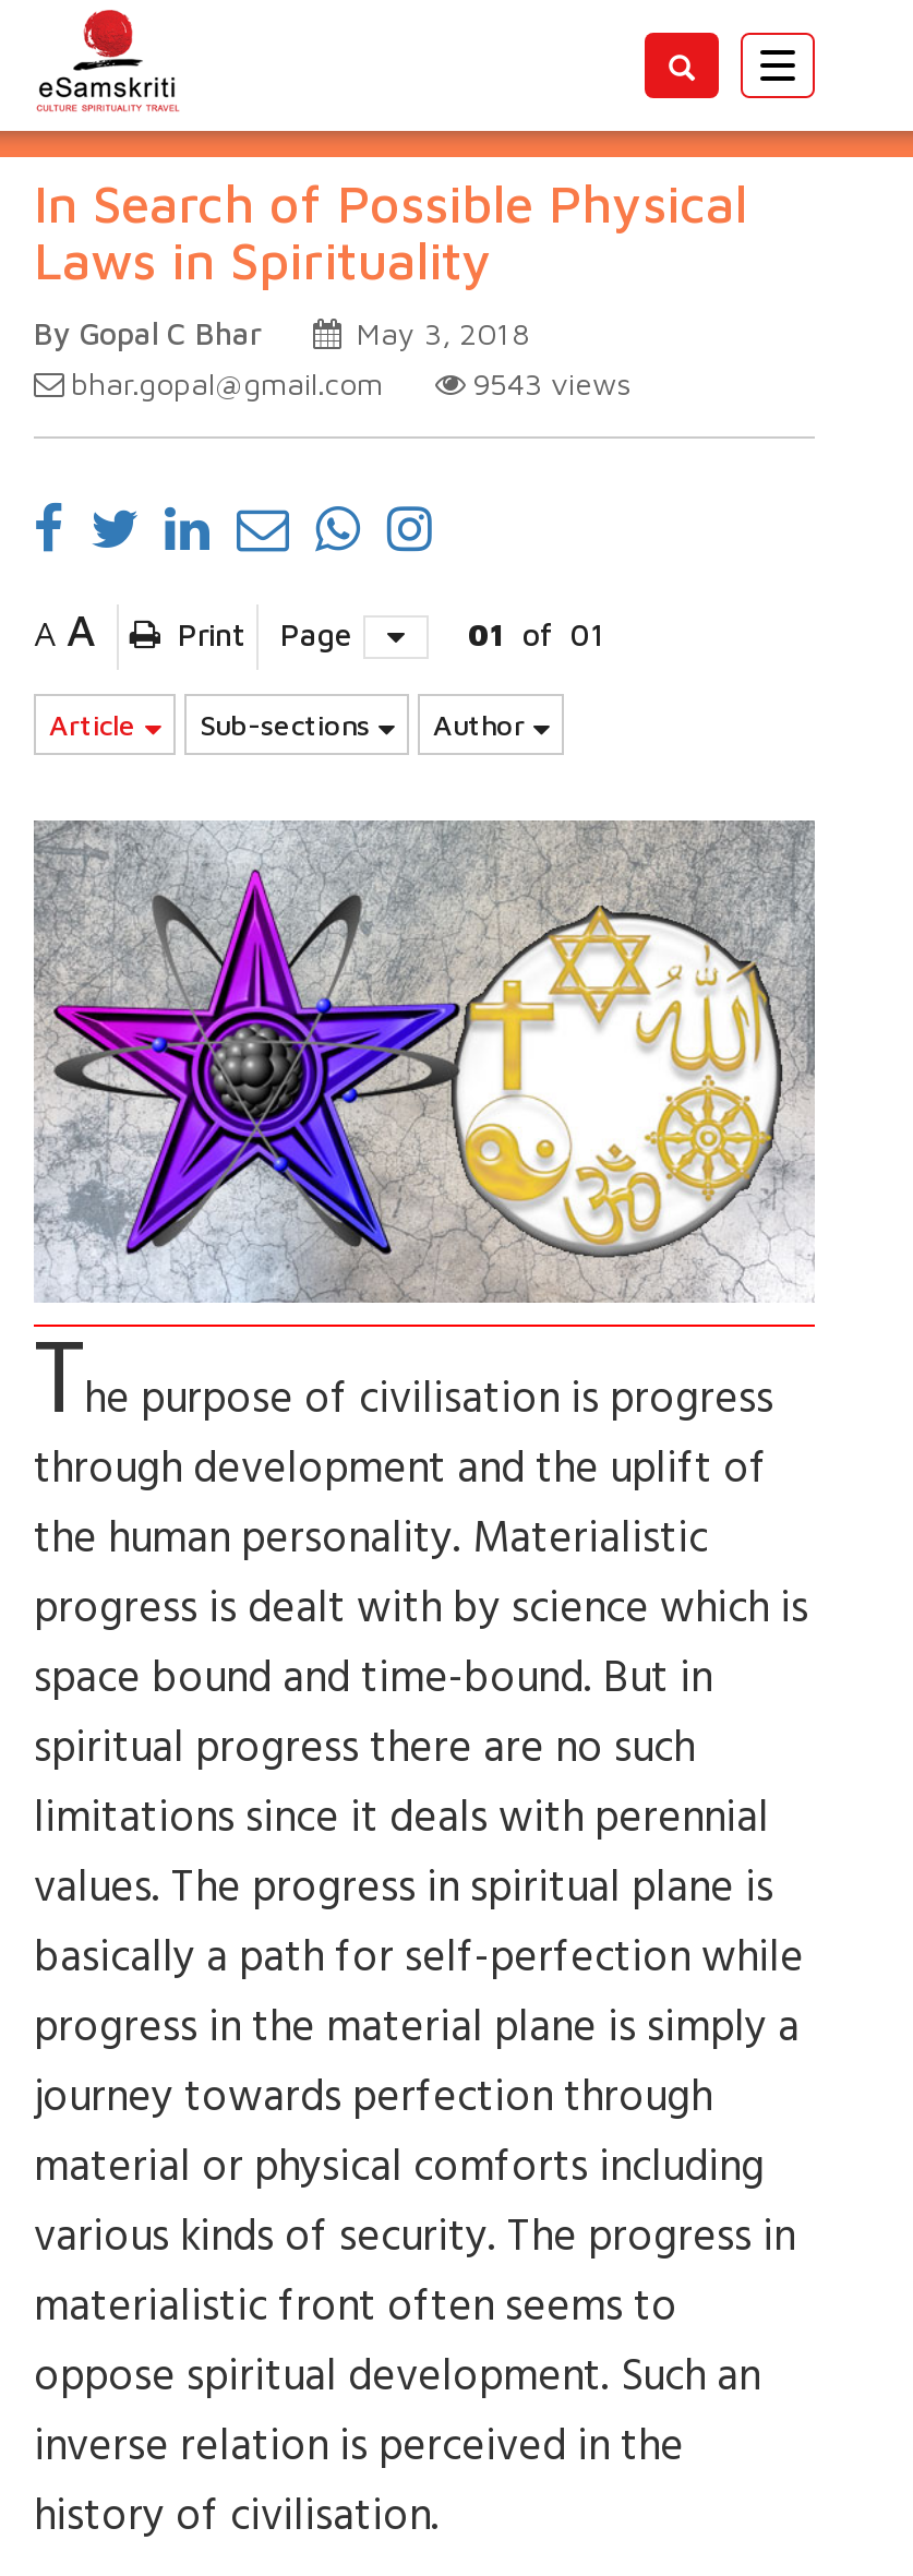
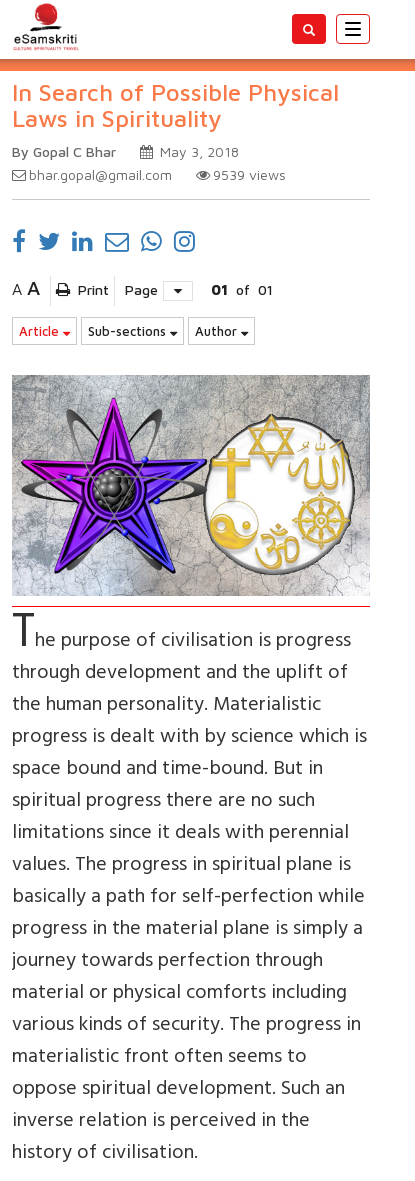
- 9543 views
+ 9539 views
